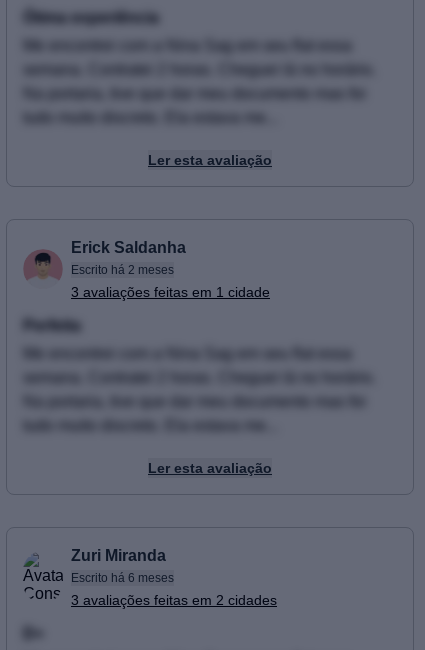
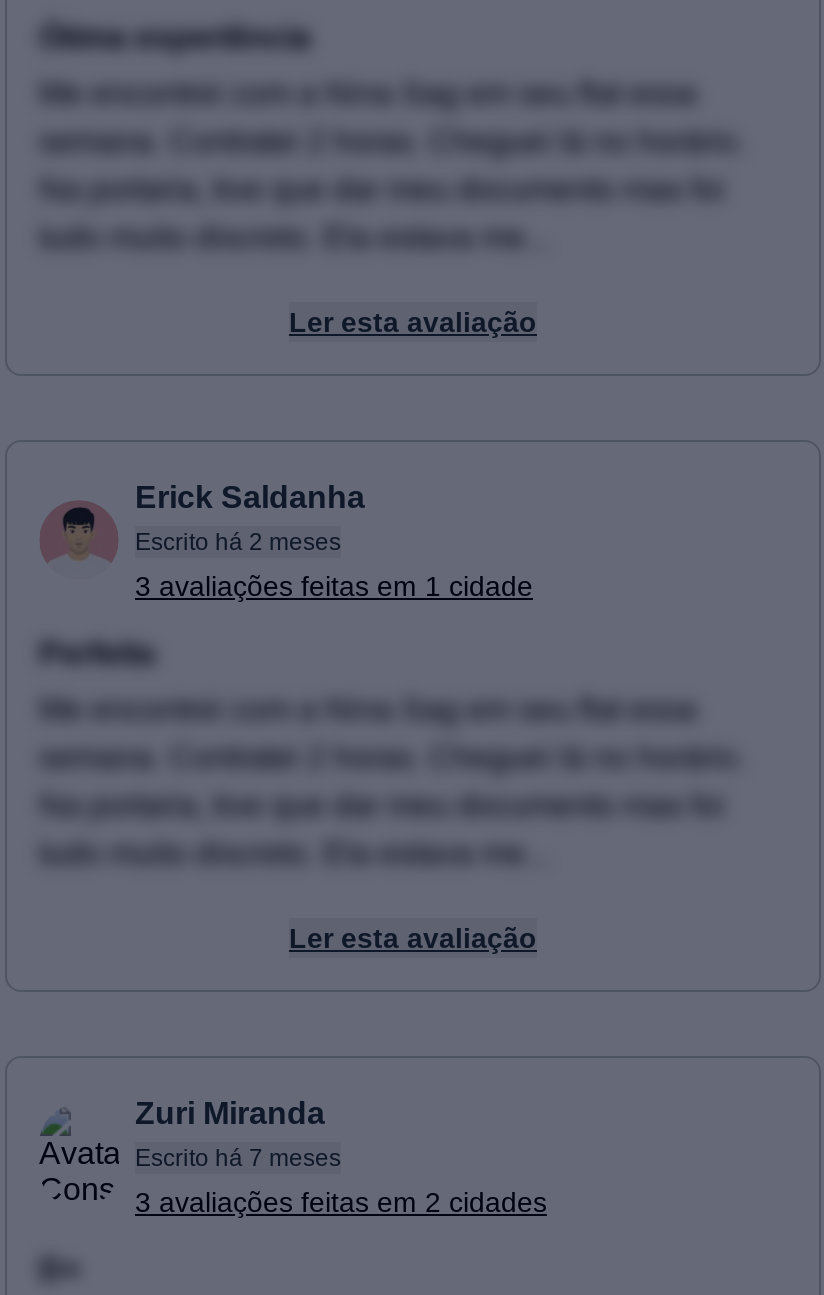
- Escrito há 6 meses
+ Escrito há 7 meses
